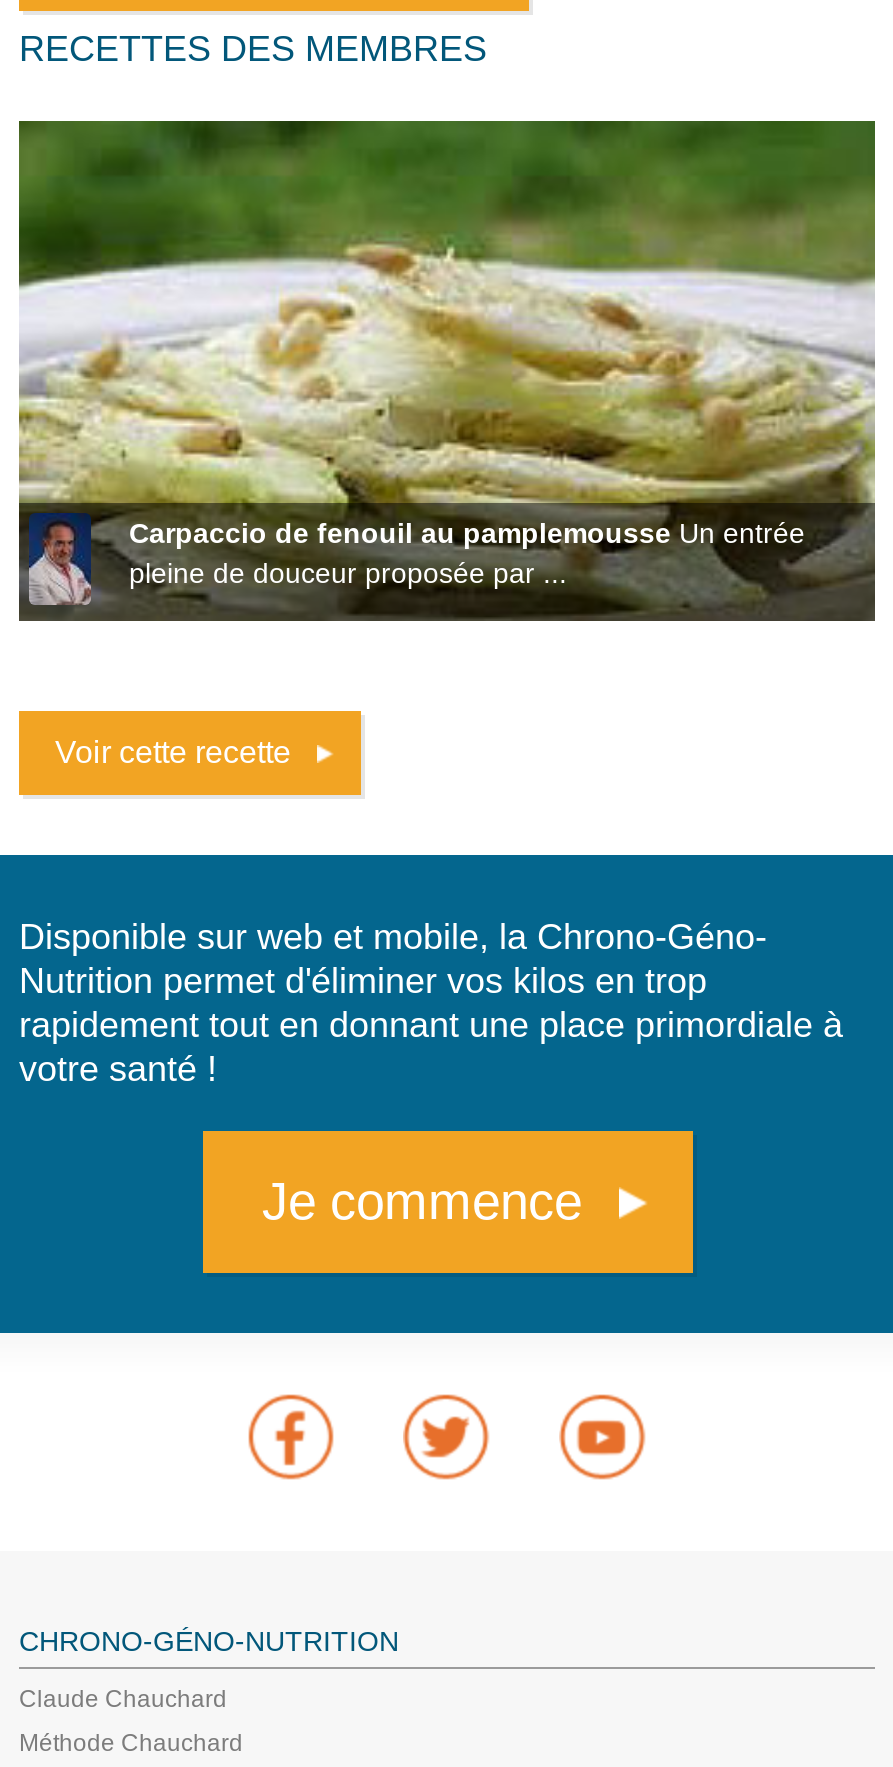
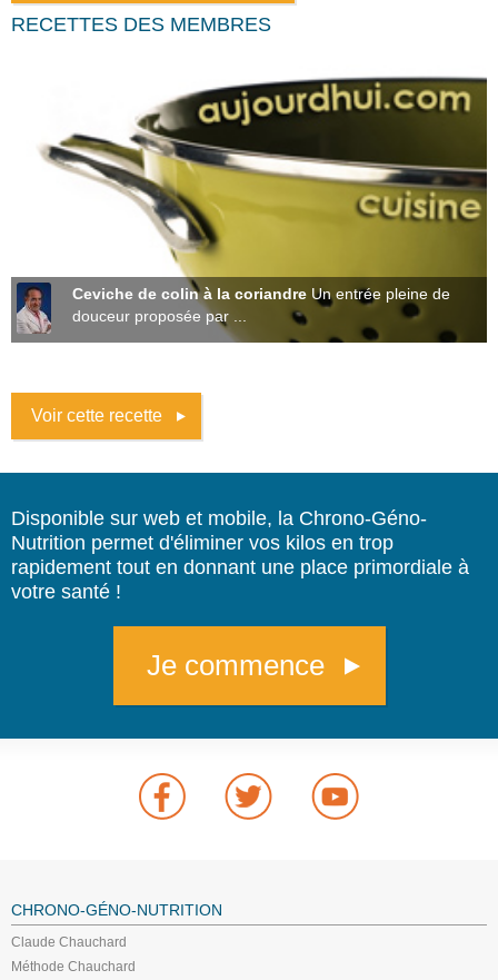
- [image]
- Carpaccio de fenouil au pamplemousse Un entrée
- pleine de douceur proposée par ...
+ [image]
+ Ceviche de colin à la coriandre Un entrée pleine de
+ douceur proposée par ...
